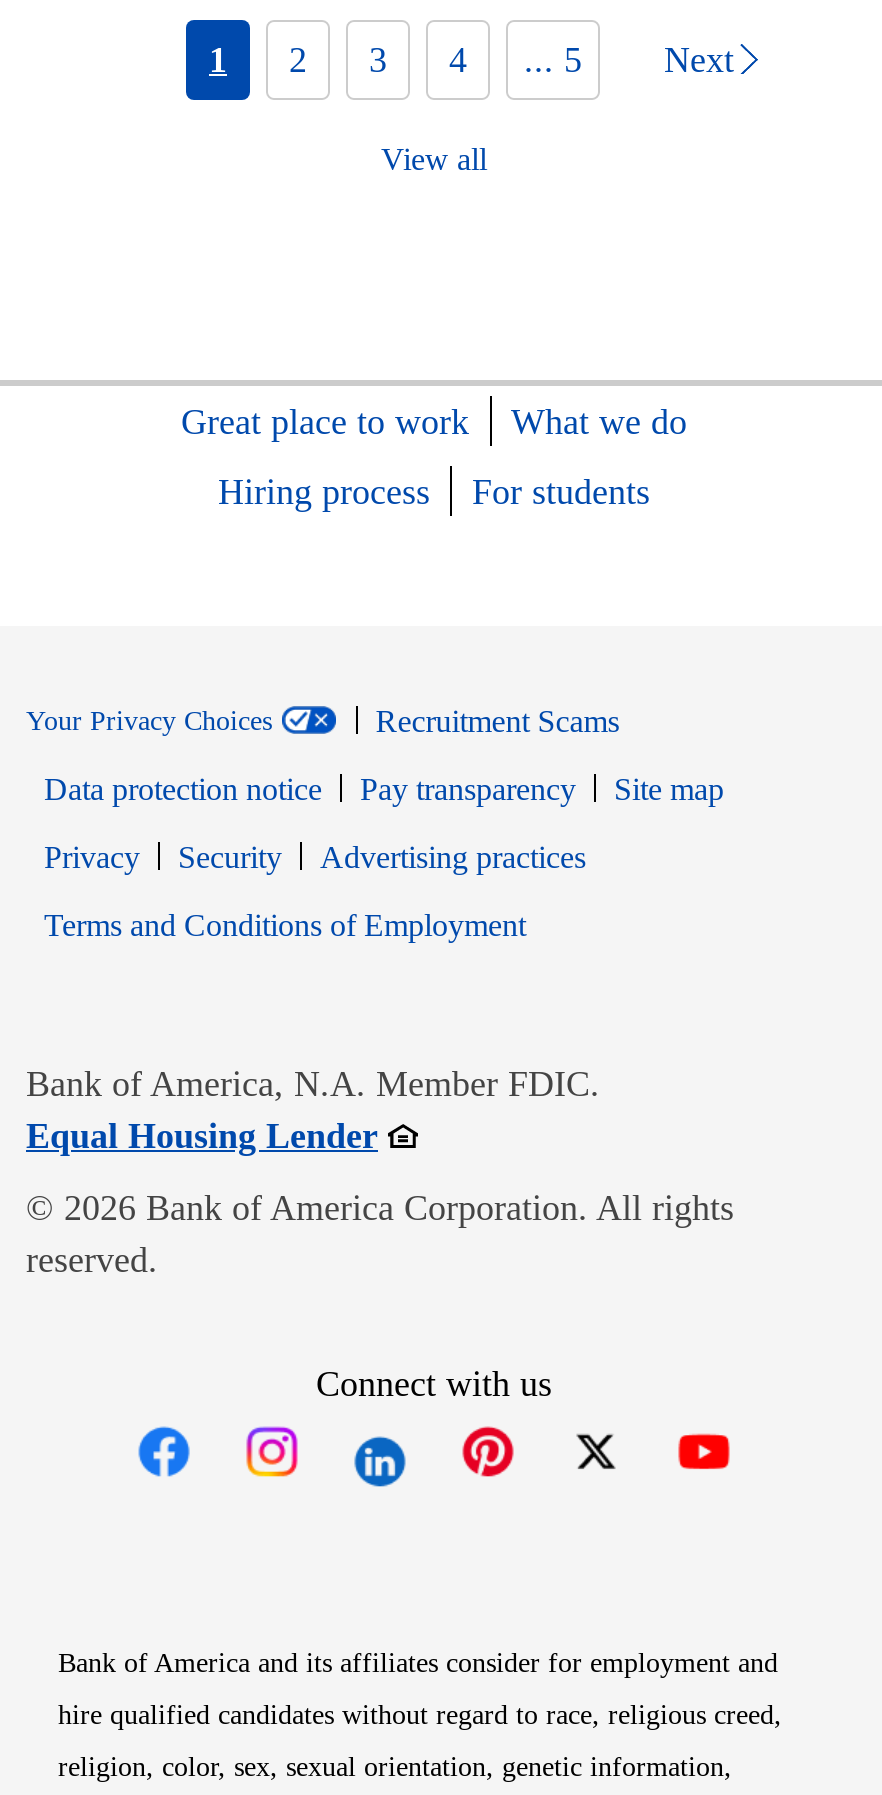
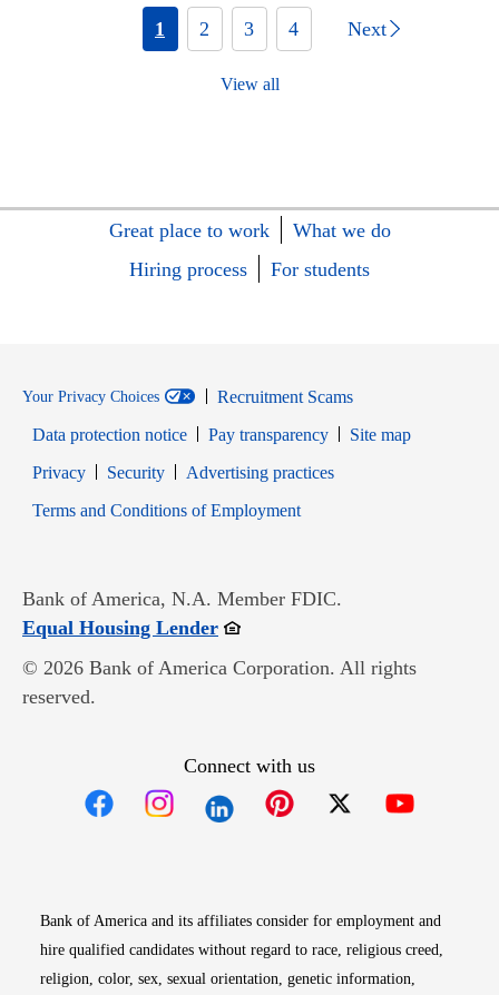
- ... 5
